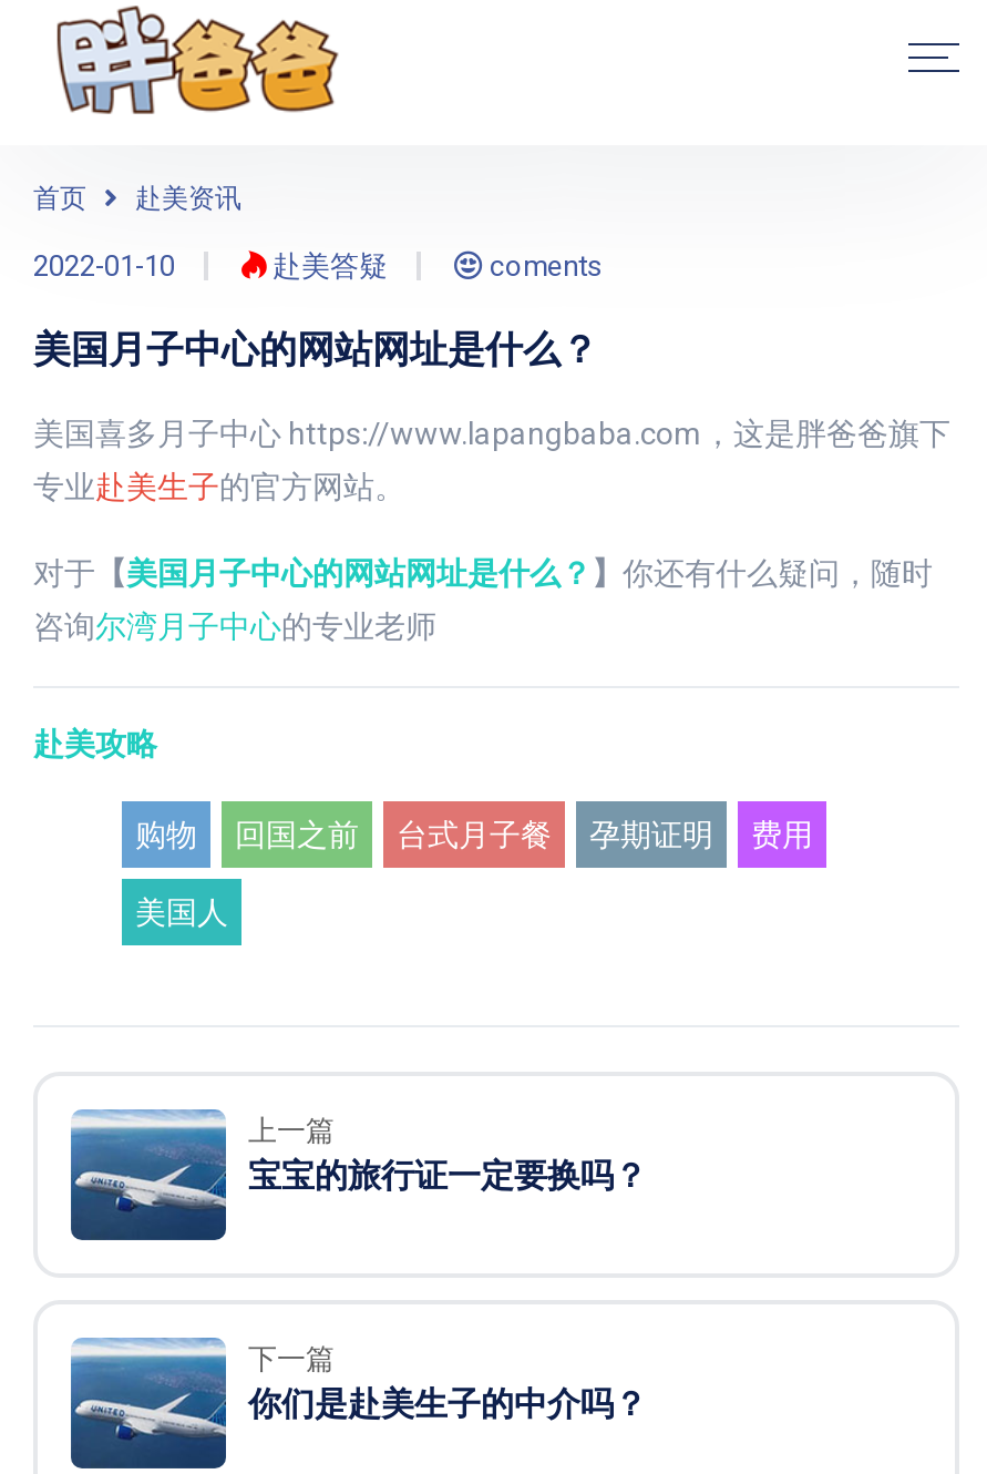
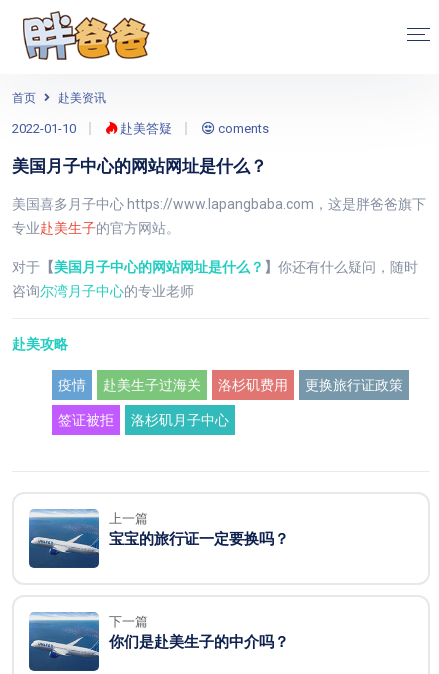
- 购物
- 回国之前
- 台式月子餐
- 孕期证明
- 费用
+ 疫情
+ 赴美生子过海关
+ 洛杉矶费用
+ 更换旅行证政策

- 美国人
+ 签证被拒
+ 洛杉矶月子中心
